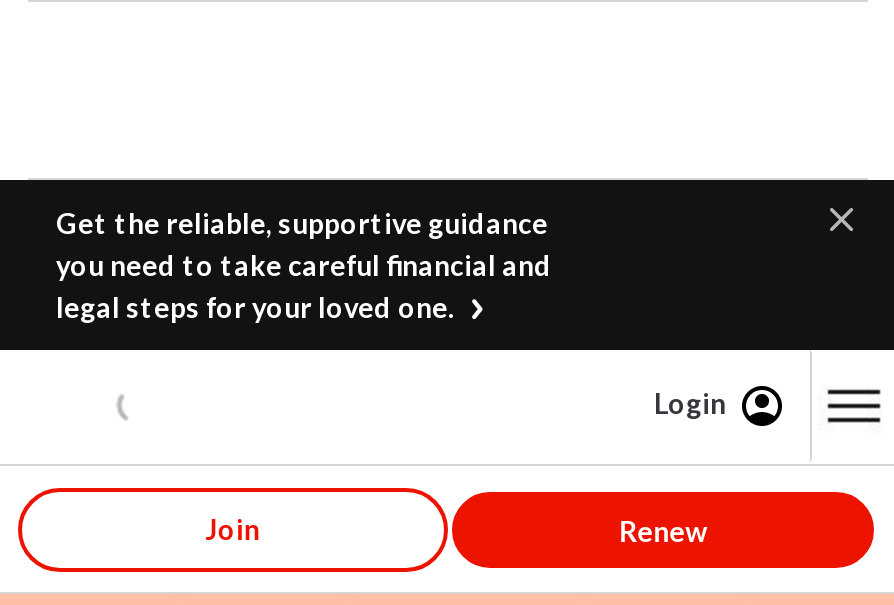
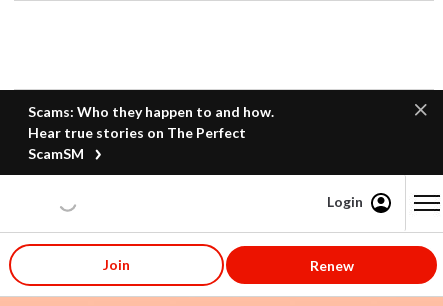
- Get the reliable, supportive guidance
- you need to take careful financial and
- legal steps for your loved one.
+ Scams: Who they happen to and how.
+ Hear true stories on The Perfect
+ ScamSM
